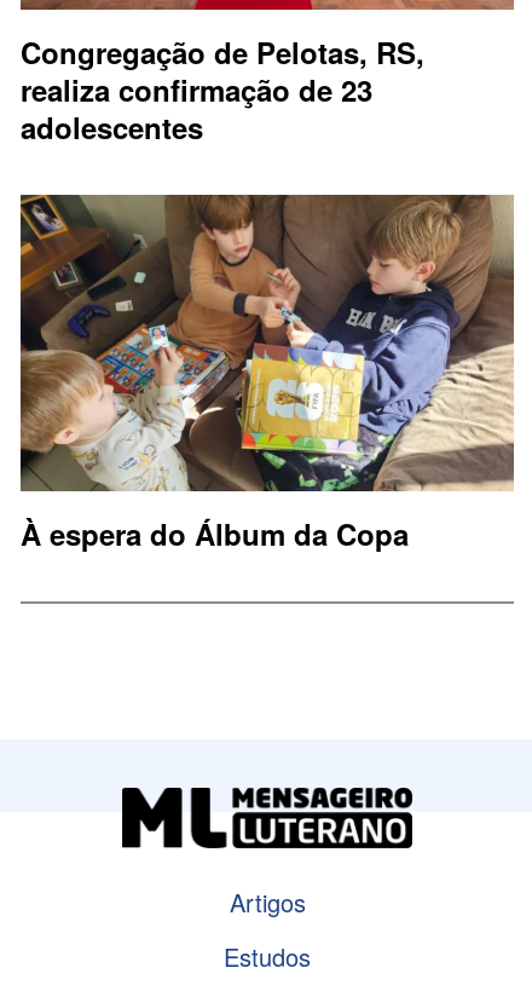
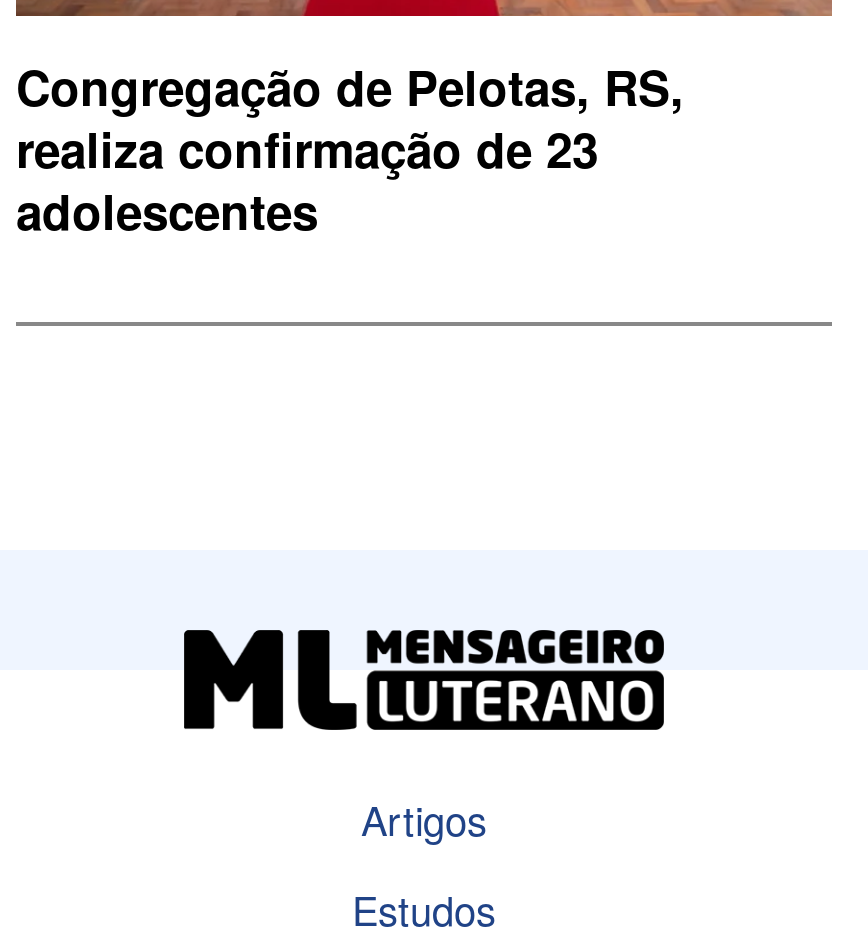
- [image]
- À espera do Álbum da Copa
